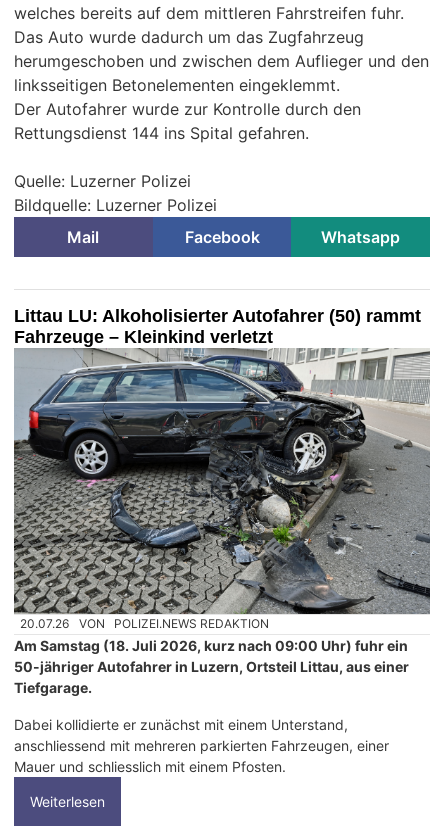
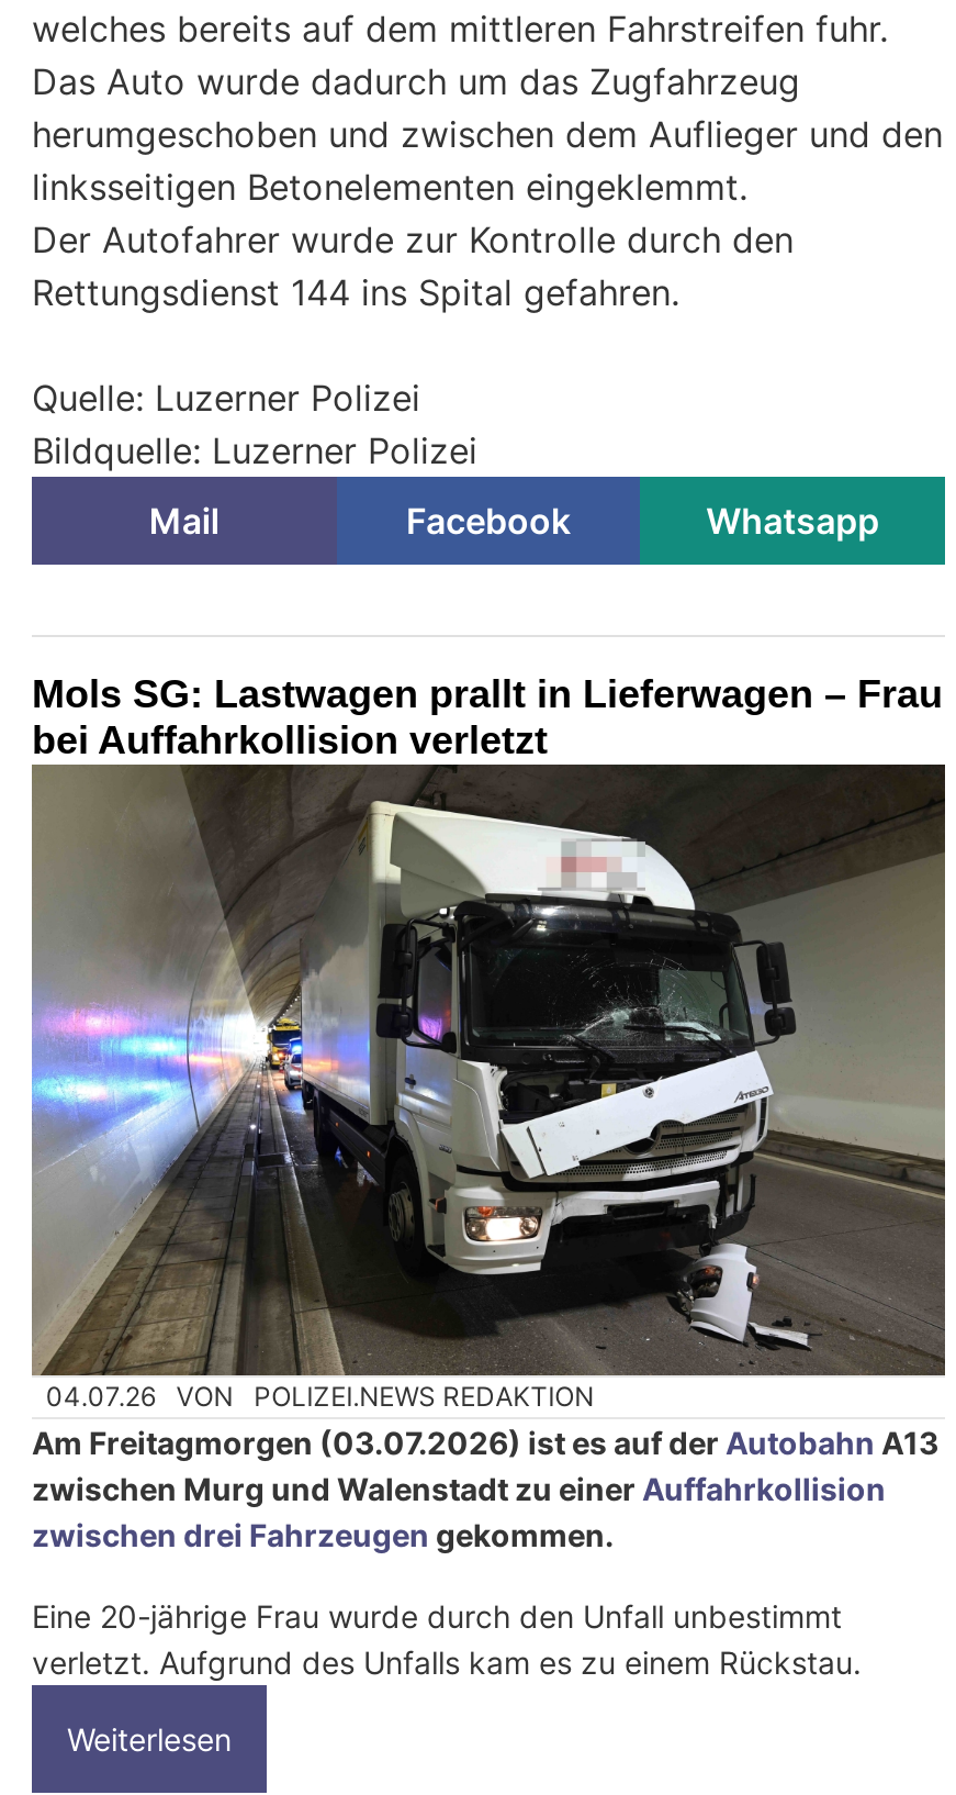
- Littau LU: Alkoholisierter Autofahrer (50) rammt
- Fahrzeuge – Kleinkind verletzt
+ Mols SG: Lastwagen prallt in Lieferwagen – Frau
+ bei Auffahrkollision verletzt

- [image]
- 20.07.26 VON POLIZEI.NEWS REDAKTION
+ [image]
+ 04.07.26 VON POLIZEI.NEWS REDAKTION

- Am Samstag (18. Juli 2026, kurz nach 09:00 Uhr) fuhr ein
- 50-jähriger Autofahrer in Luzern, Ortsteil Littau, aus einer
- Tiefgarage.
+ Am Freitagmorgen (03.07.2026) ist es auf der Autobahn A13
+ zwischen Murg und Walenstadt zu einer Auffahrkollision
+ zwischen drei Fahrzeugen gekommen.

- Dabei kollidierte er zunächst mit einem Unterstand,
- anschliessend mit mehreren parkierten Fahrzeugen, einer
- Mauer und schliesslich mit einem Pfosten.
+ Eine 20-jährige Frau wurde durch den Unfall unbestimmt
+ verletzt. Aufgrund des Unfalls kam es zu einem Rückstau.
